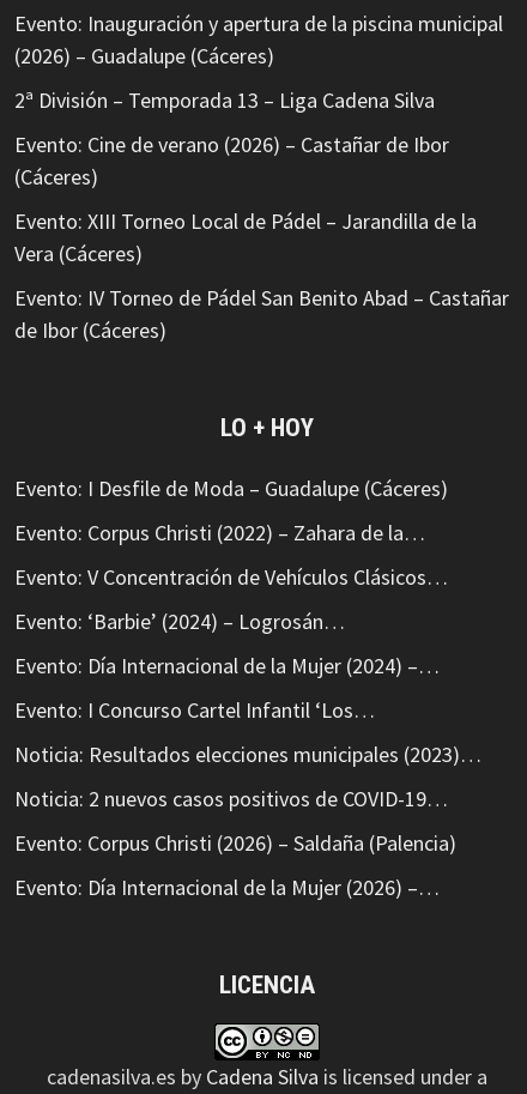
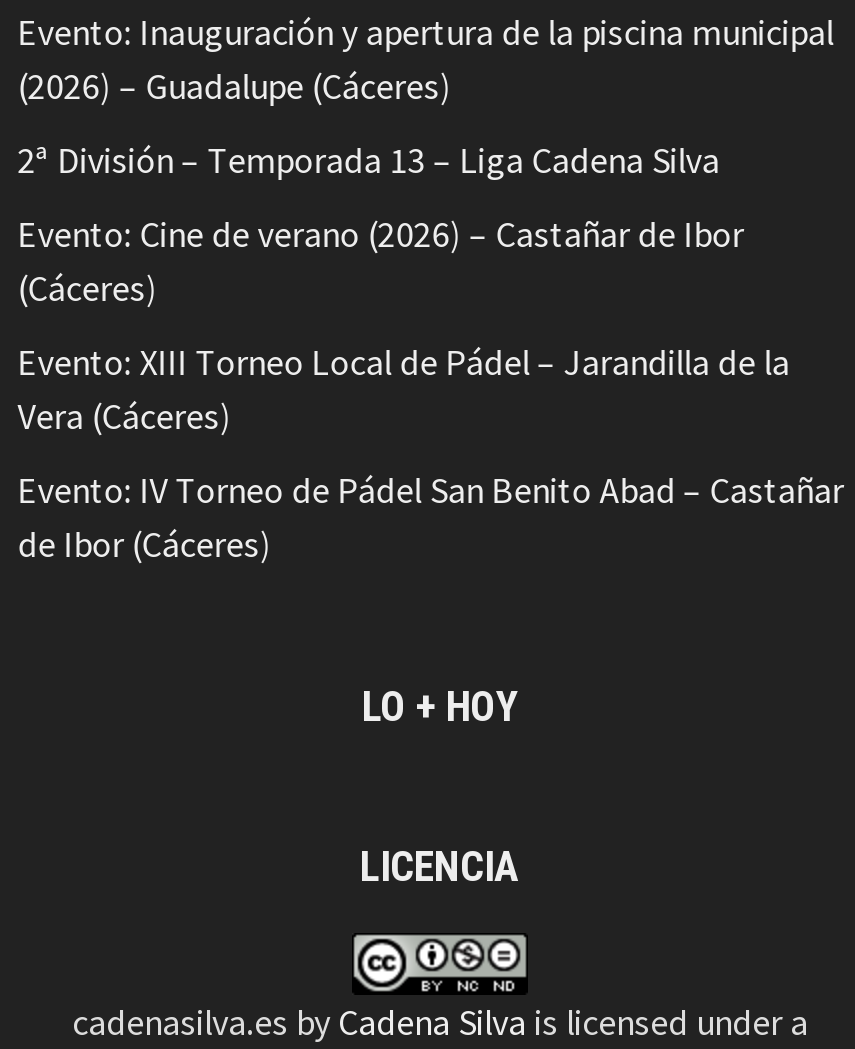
- Evento: I Desfile de Moda – Guadalupe (Cáceres)
- Evento: Corpus Christi (2022) – Zahara de la…
- Evento: V Concentración de Vehículos Clásicos…
- Evento: ‘Barbie’ (2024) – Logrosán…
- Evento: Día Internacional de la Mujer (2024) –…
- Evento: I Concurso Cartel Infantil ‘Los…
- Noticia: Resultados elecciones municipales (2023)…
- Noticia: 2 nuevos casos positivos de COVID-19…
- Evento: Corpus Christi (2026) – Saldaña (Palencia)
- Evento: Día Internacional de la Mujer (2026) –…
